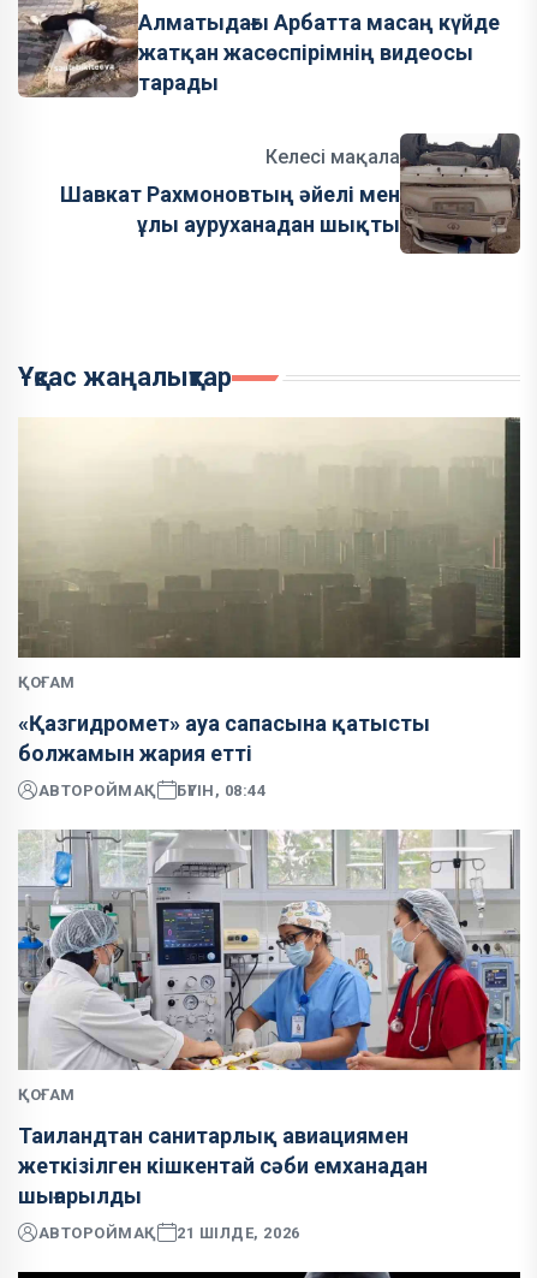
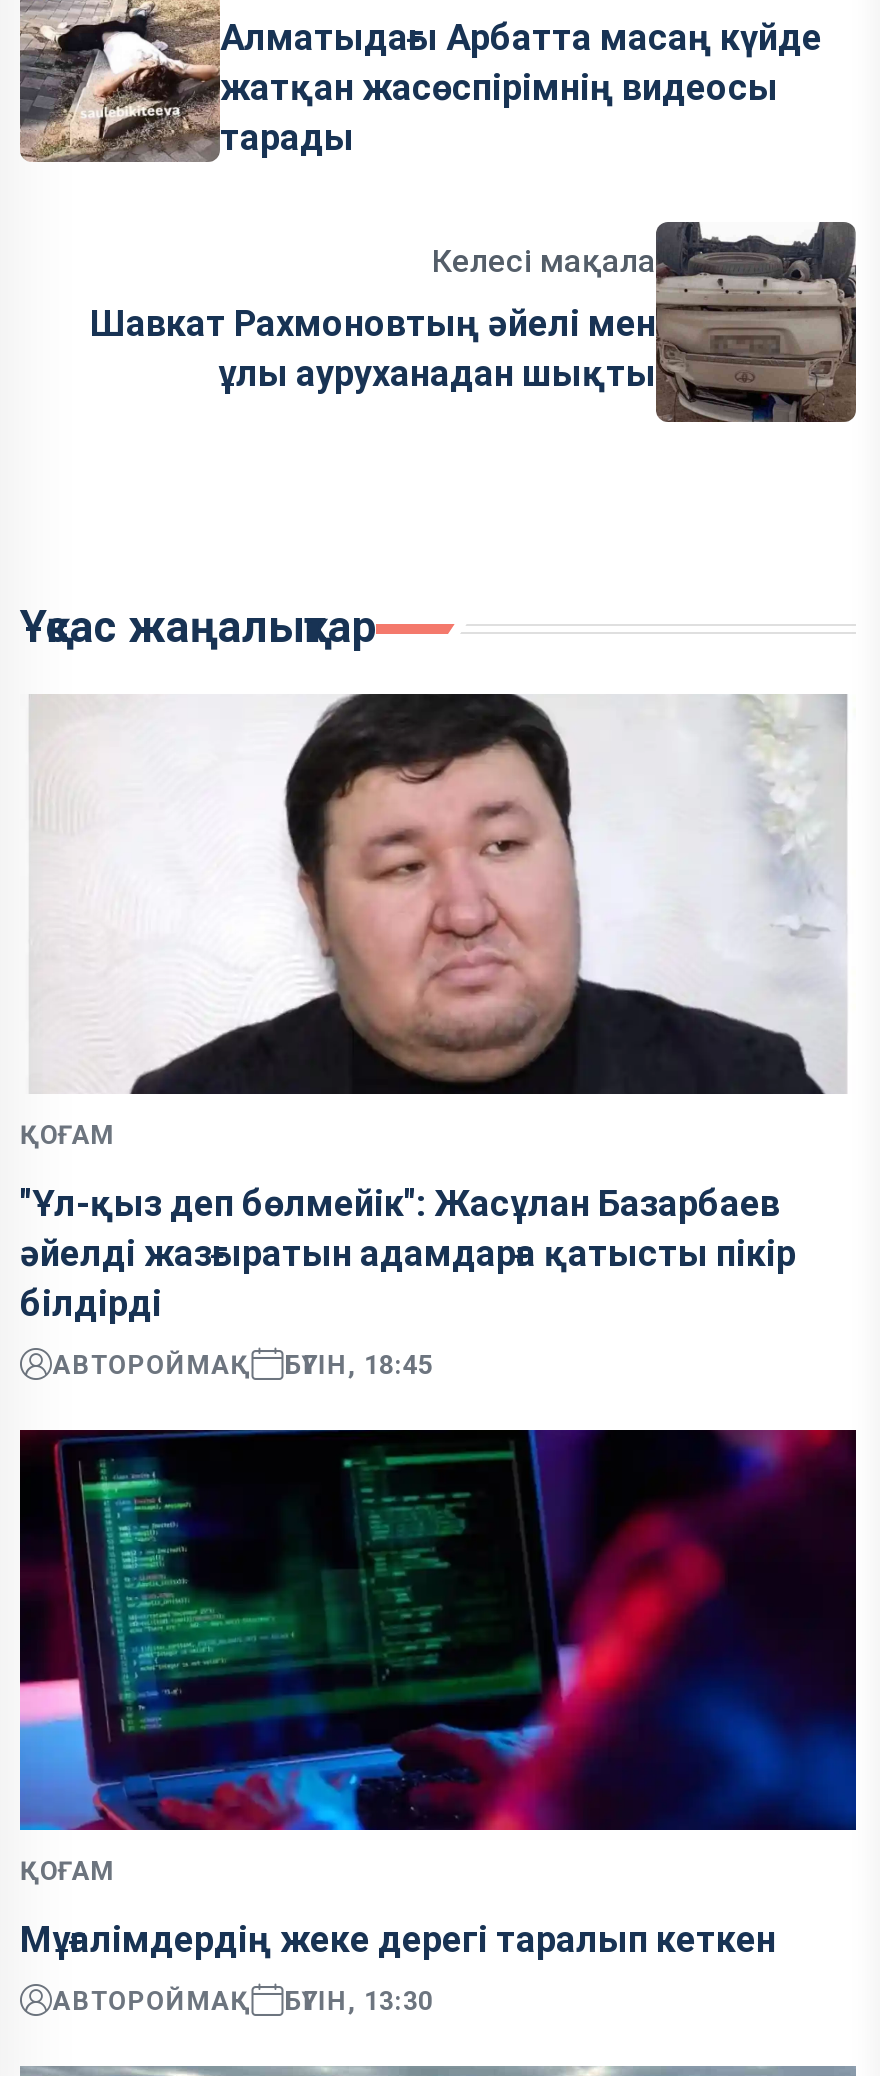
- [image]
+ [image]

- «Қазгидромет» ауа сапасына қатысты
- болжамын жария етті
+ "Ұл-қыз деп бөлмейік": Жасұлан Базарбаев
+ әйелді жазғыратын адамдарға қатысты пікір
+ білдірді

moved down: АВТОРОЙМАҚ | ҚОҒАМ

- АВТОРОЙМАҚ БҮГІН, 08:44
+ АВТОРОЙМАҚ БҮГІН, 18:45

- [image]
+ [image]

- Таиландтан санитарлық авиациямен
- жеткізілген кішкентай сәби емханадан
- шығарылды
+ Мұғалімдердің жеке дерегі таралып кеткен

- АВТОРОЙМАҚ 21 ШІЛДЕ, 2026
+ АВТОРОЙМАҚ БҮГІН, 13:30
